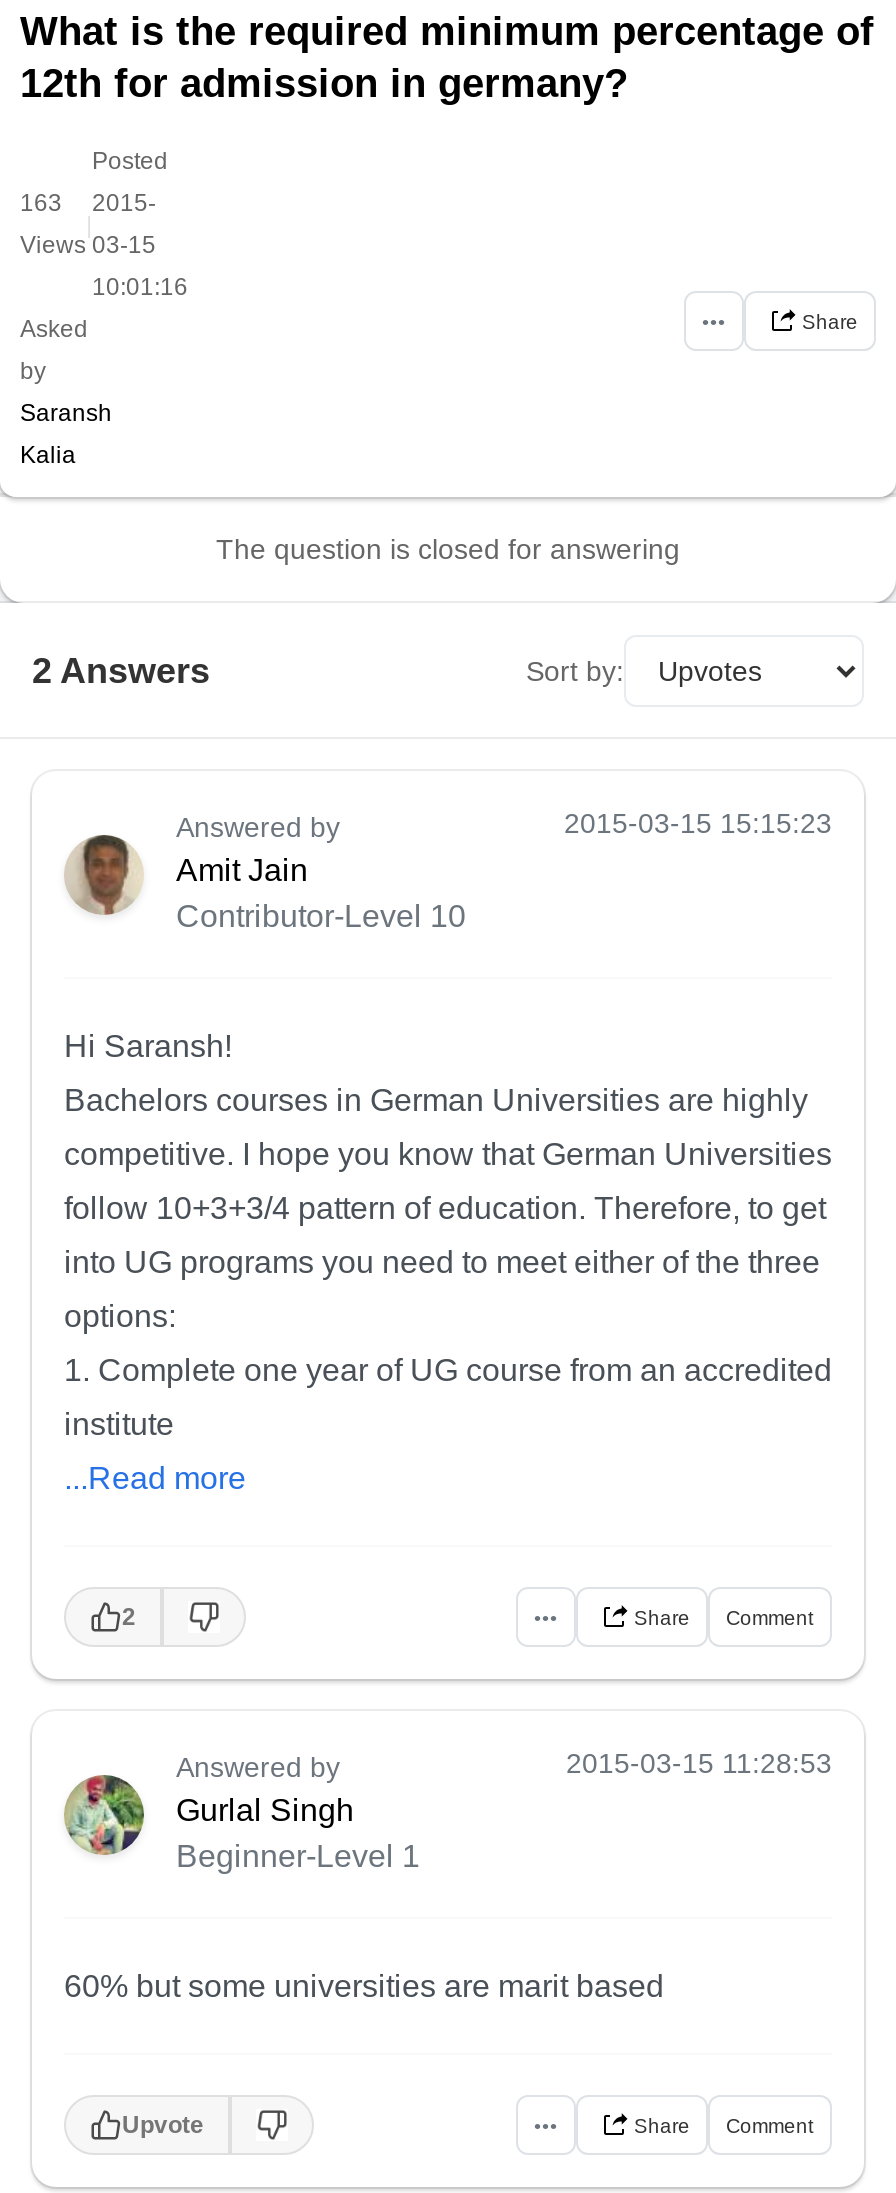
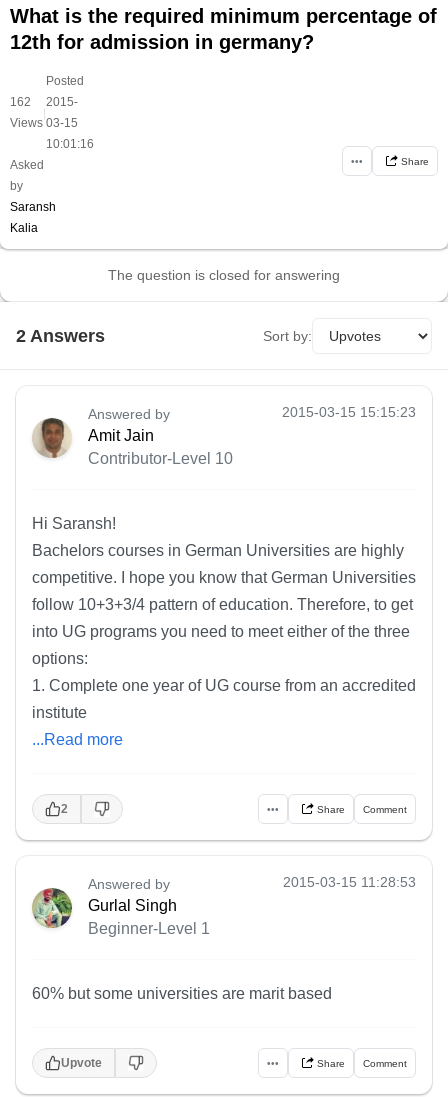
- 163 2015-
+ 162 2015-
